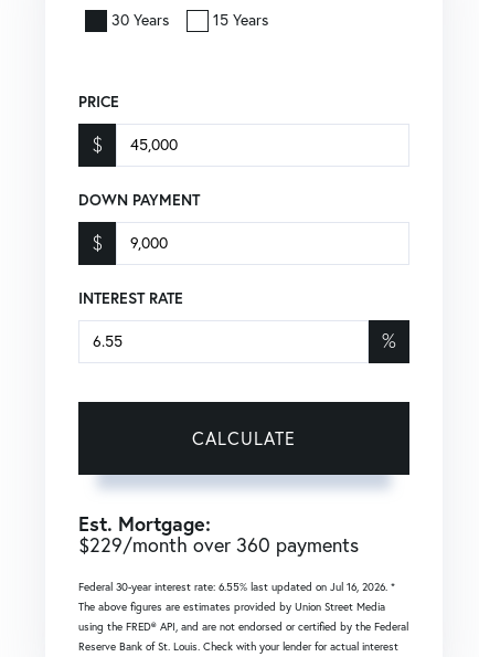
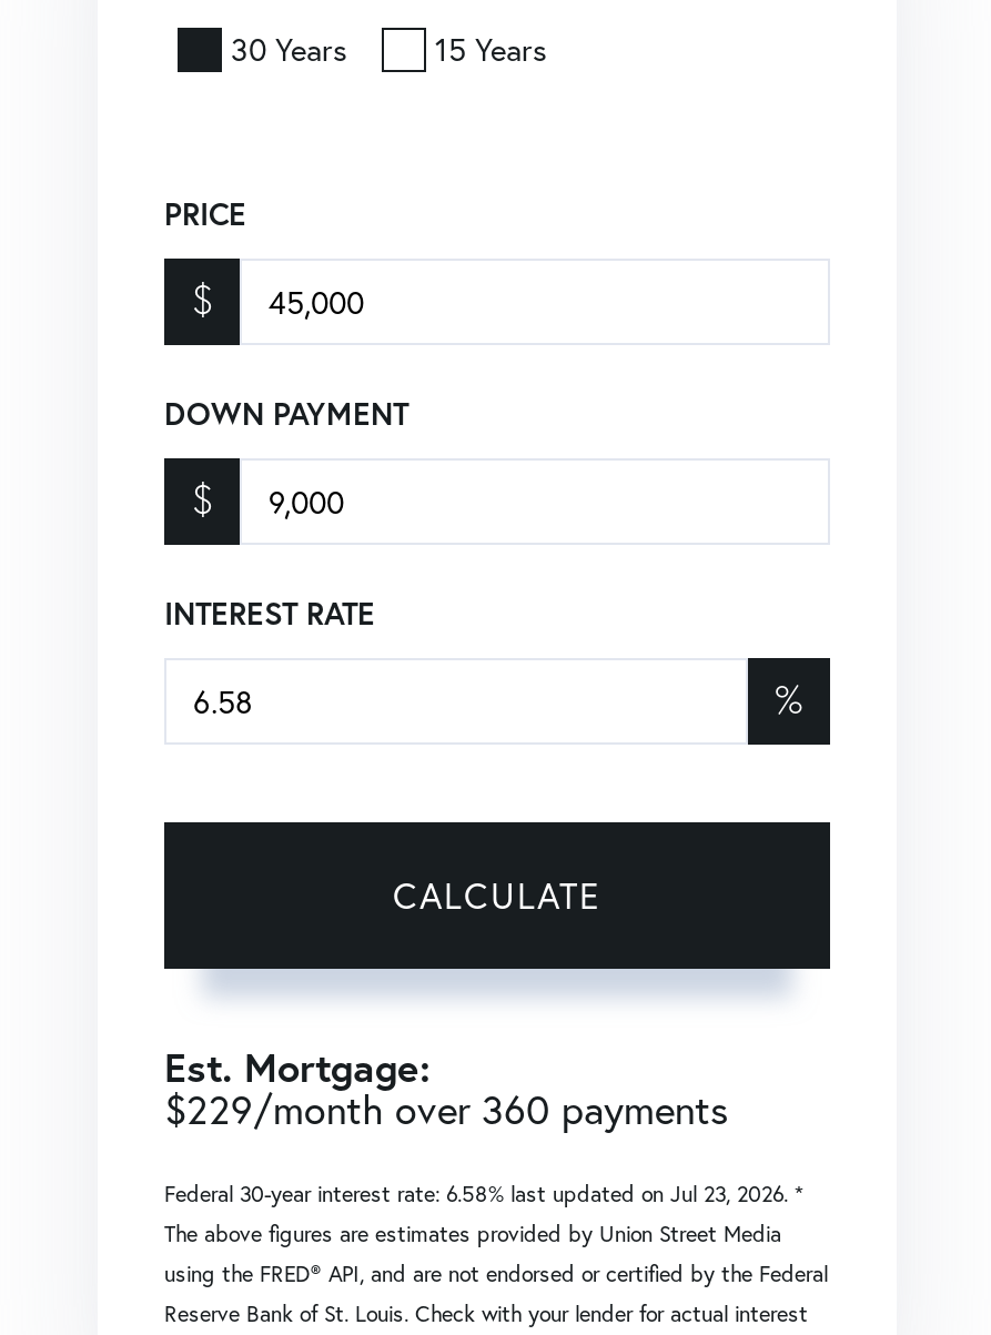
- Federal 30-year interest rate: 6.55% last updated on Jul 16, 2026. *
+ Federal 30-year interest rate: 6.58% last updated on Jul 23, 2026. *
